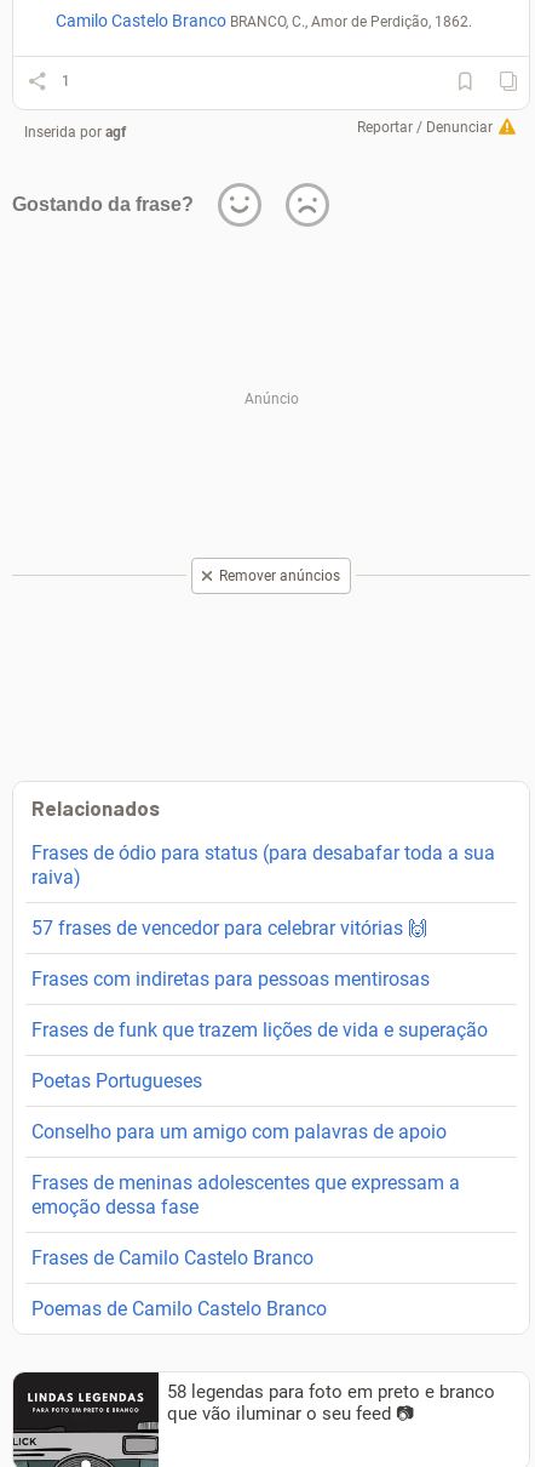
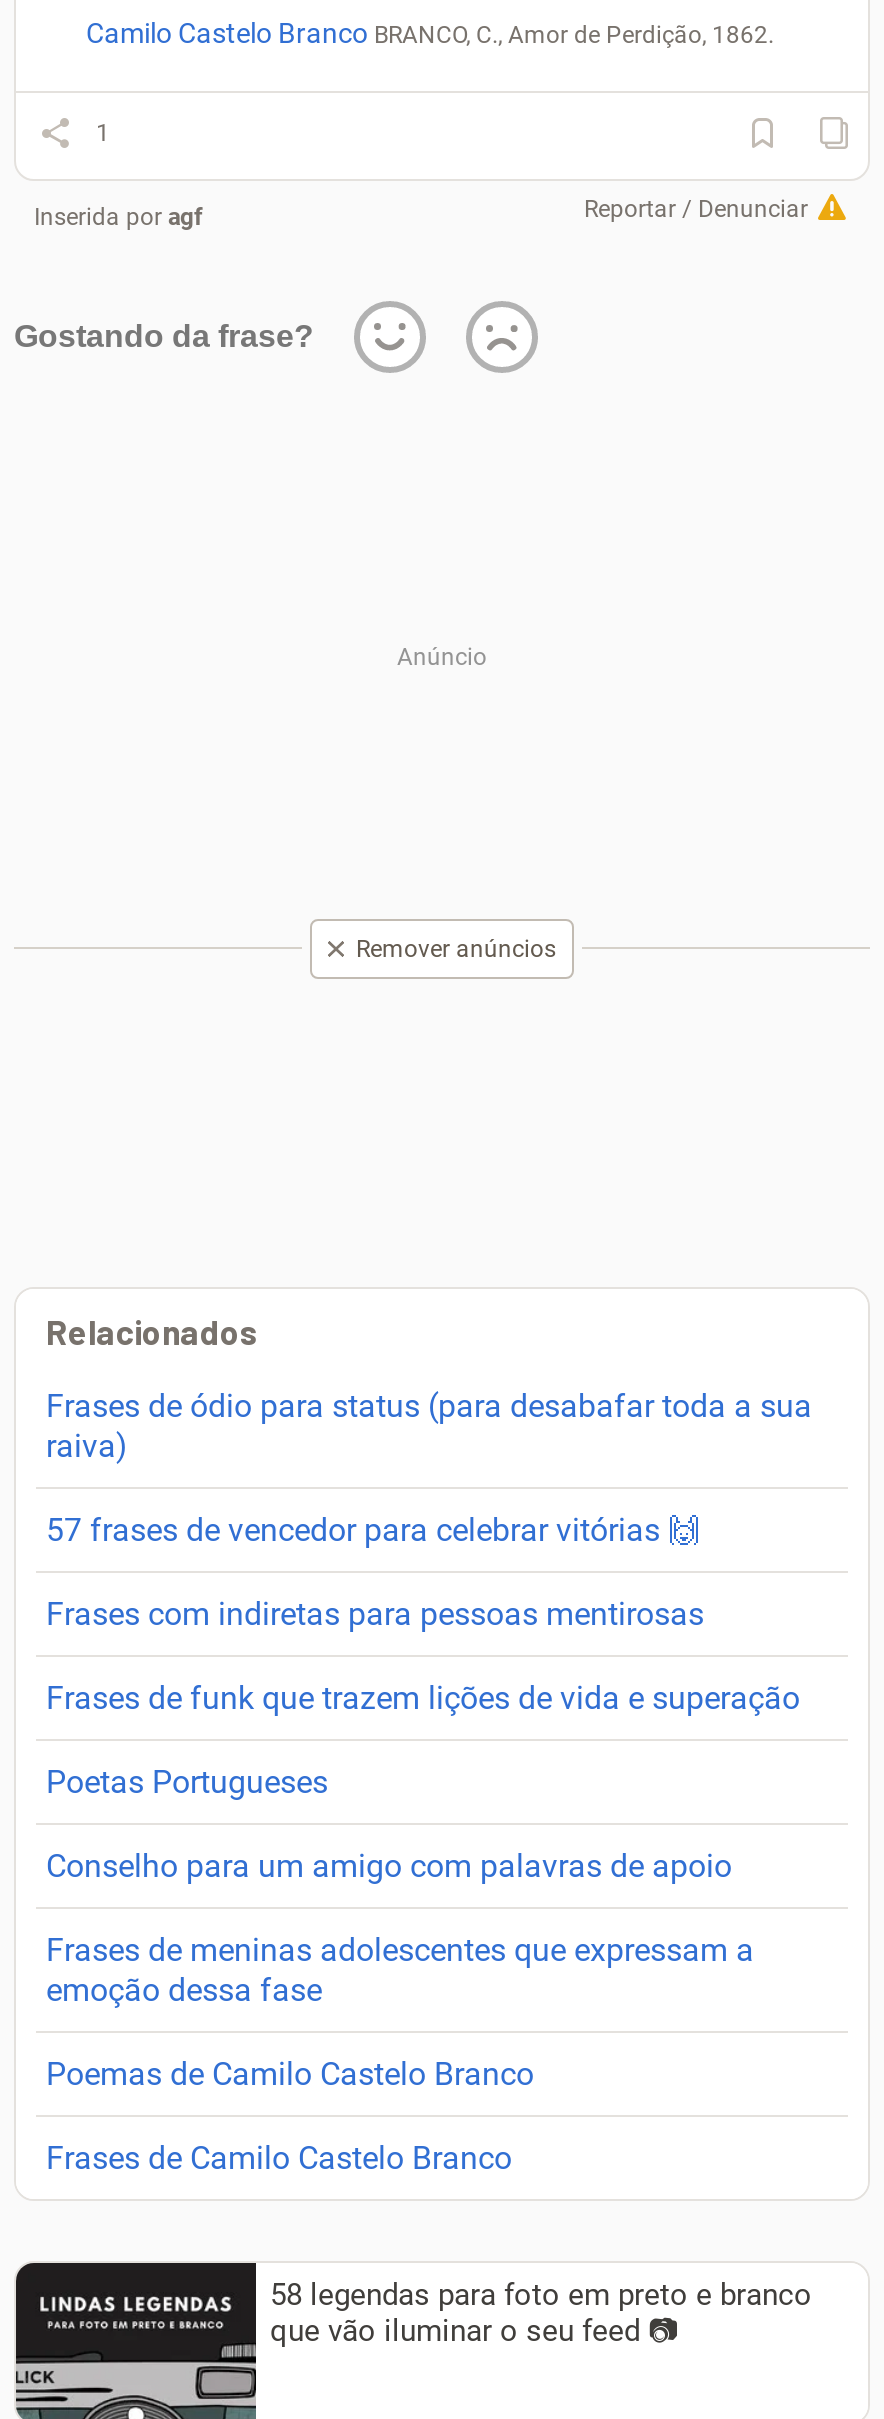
moved down: Frases de Camilo Castelo Branco

moved up: Poemas de Camilo Castelo Branco
